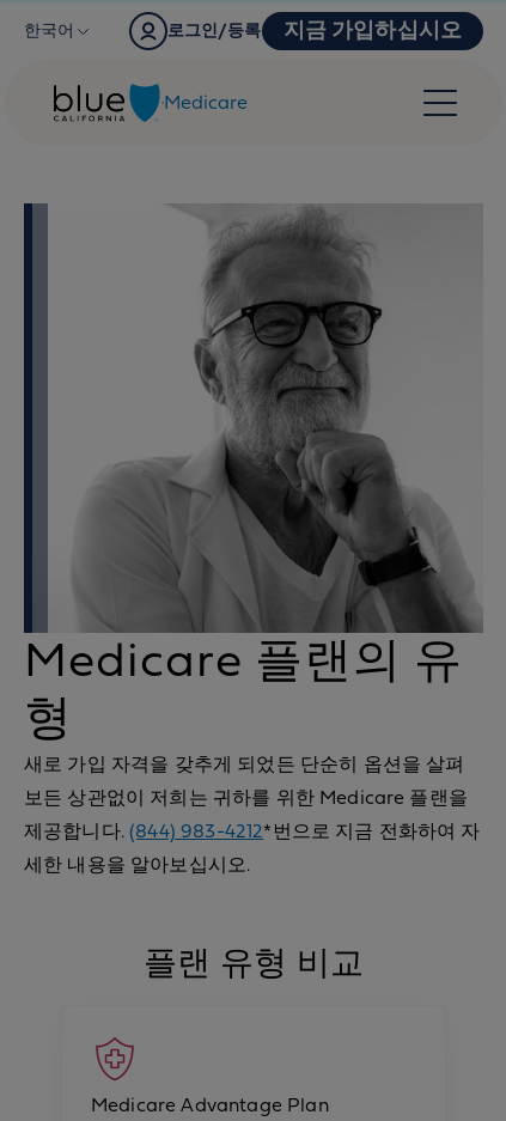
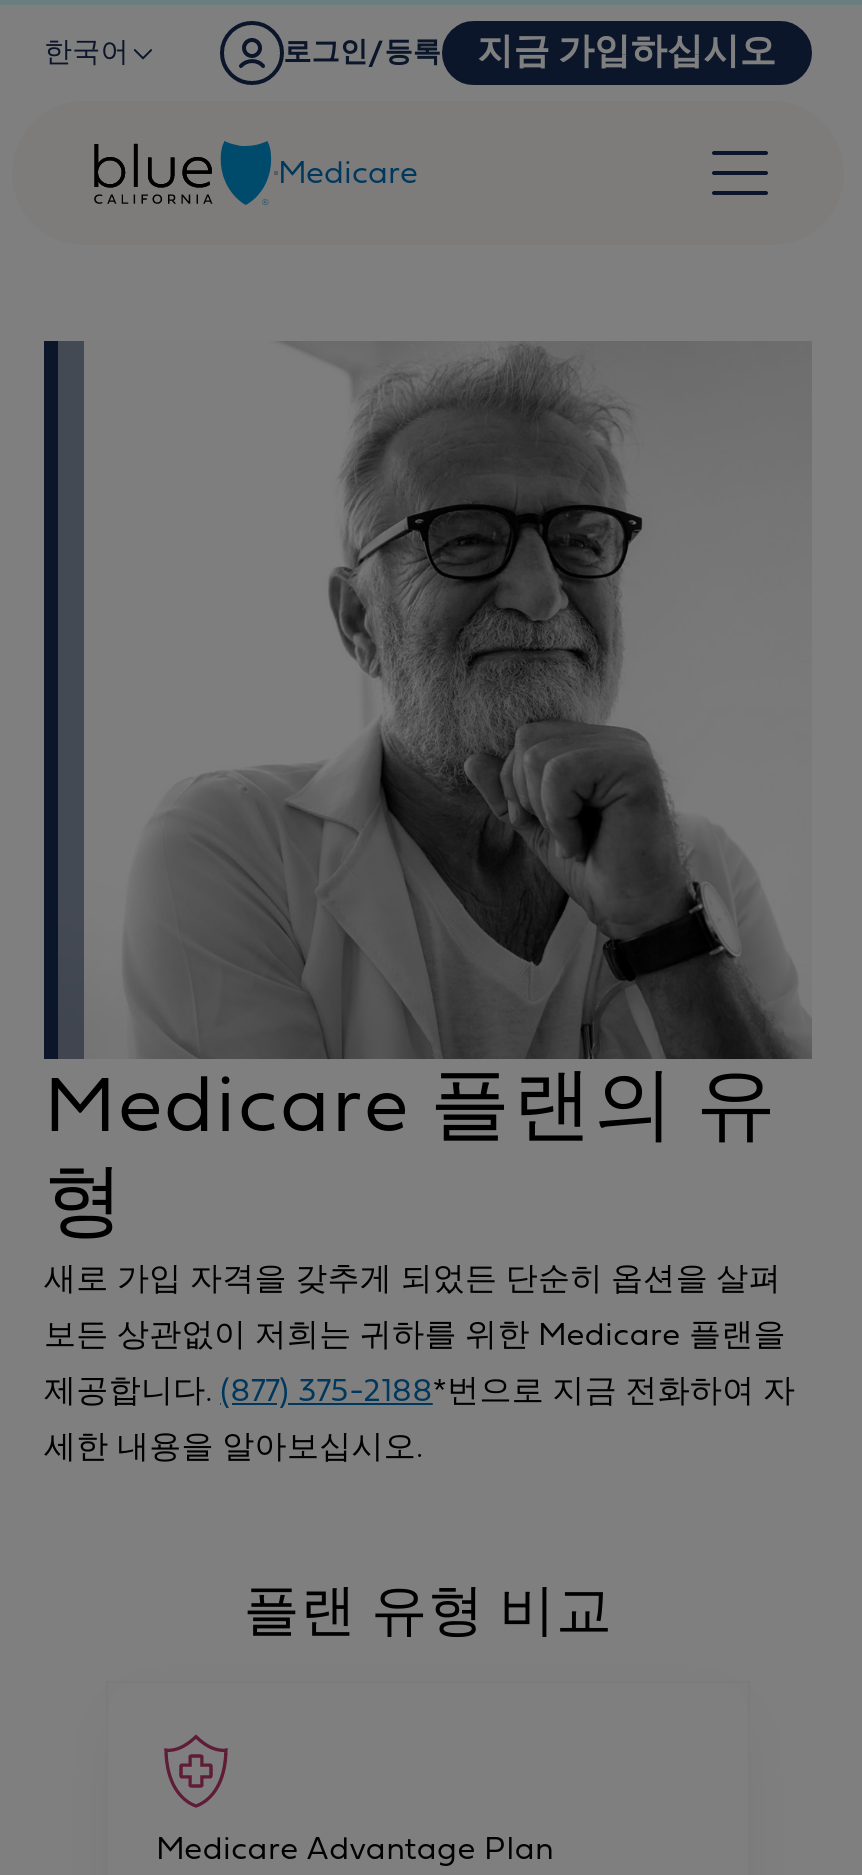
- 제공합니다. (844) 983-4212*번으로 지금 전화하여 자
+ 제공합니다. (877) 375-2188*번으로 지금 전화하여 자
